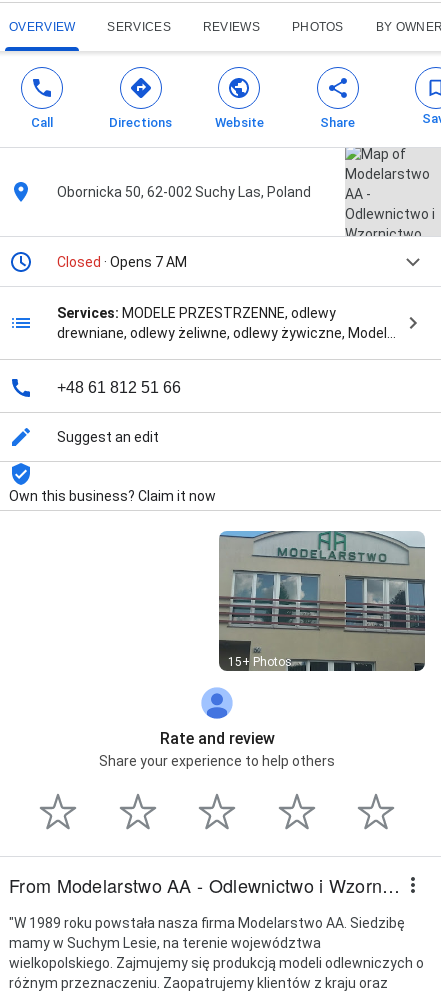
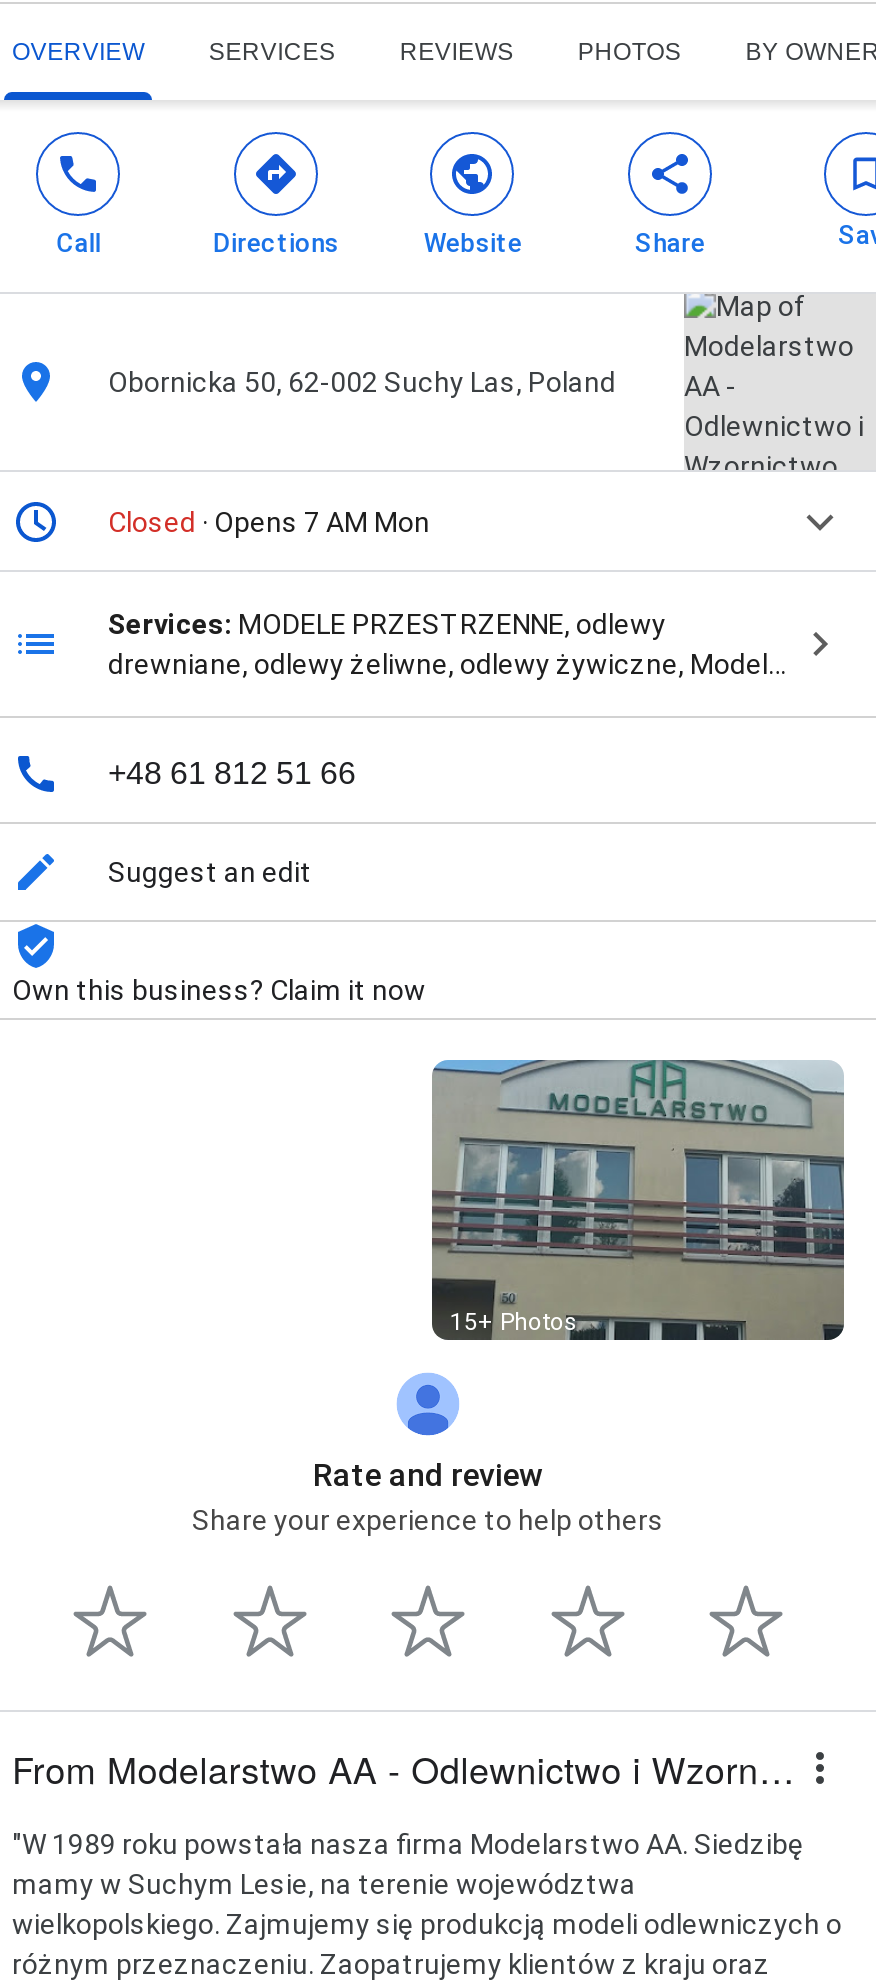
- Closed · Opens 7 AM
+ Closed · Opens 7 AM Mon
